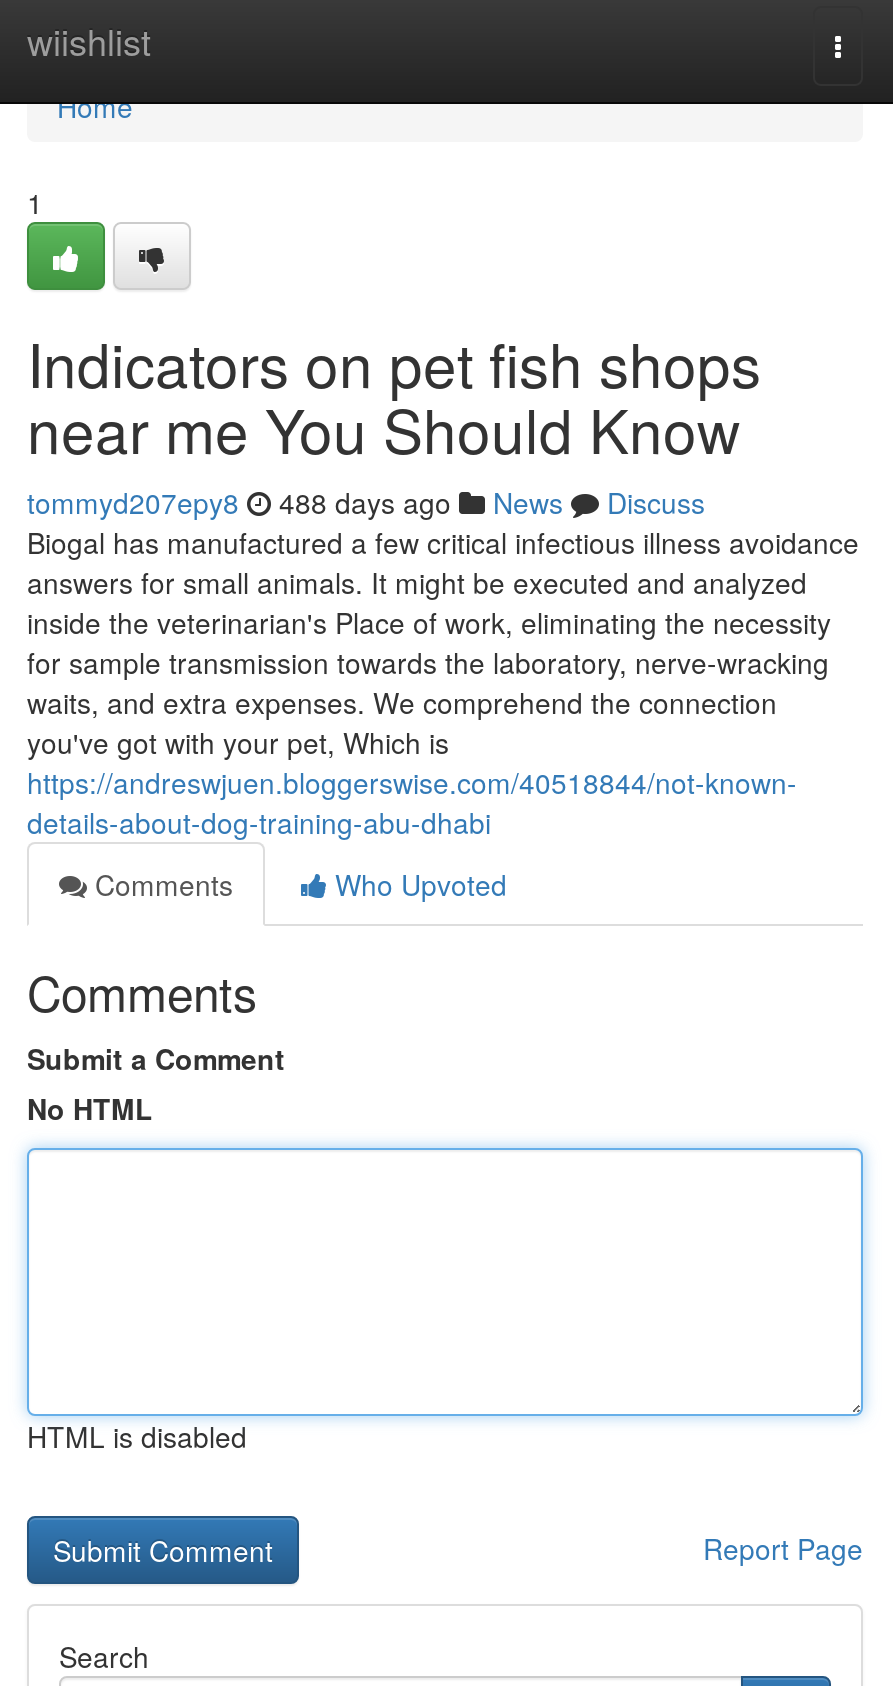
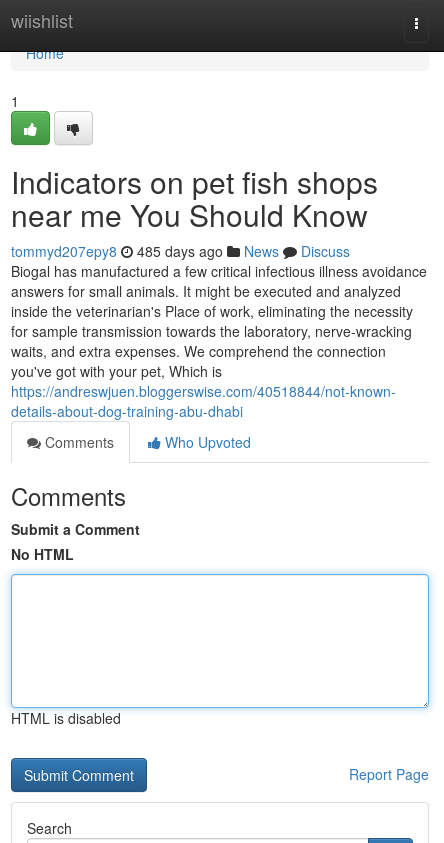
- tommyd207epy8 488 days ago News Discuss
+ tommyd207epy8 485 days ago News Discuss
